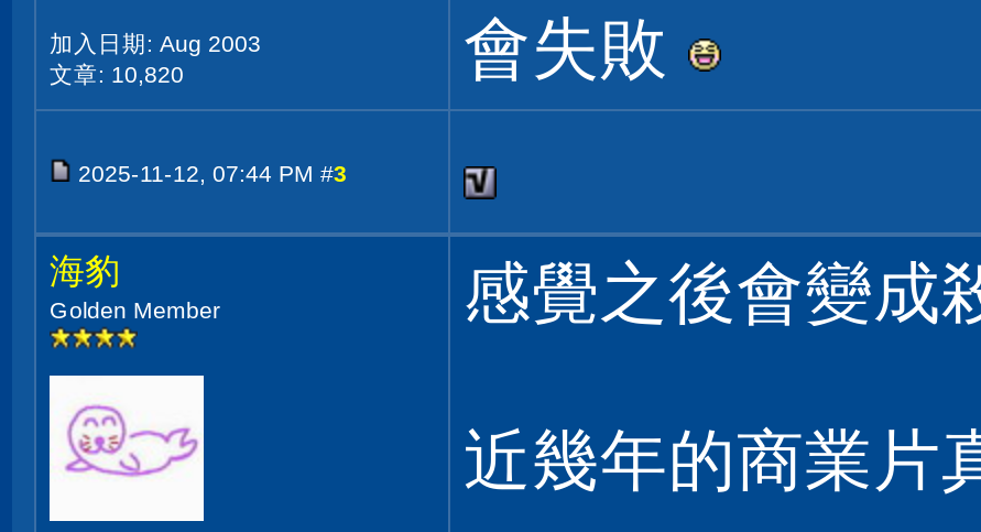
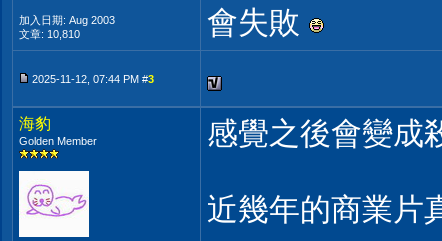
- 文章: 10,820
+ 文章: 10,810
